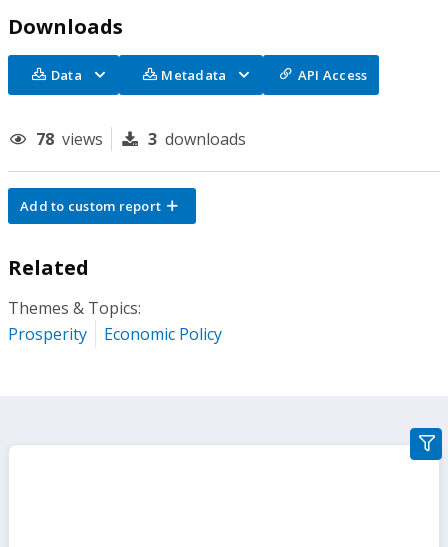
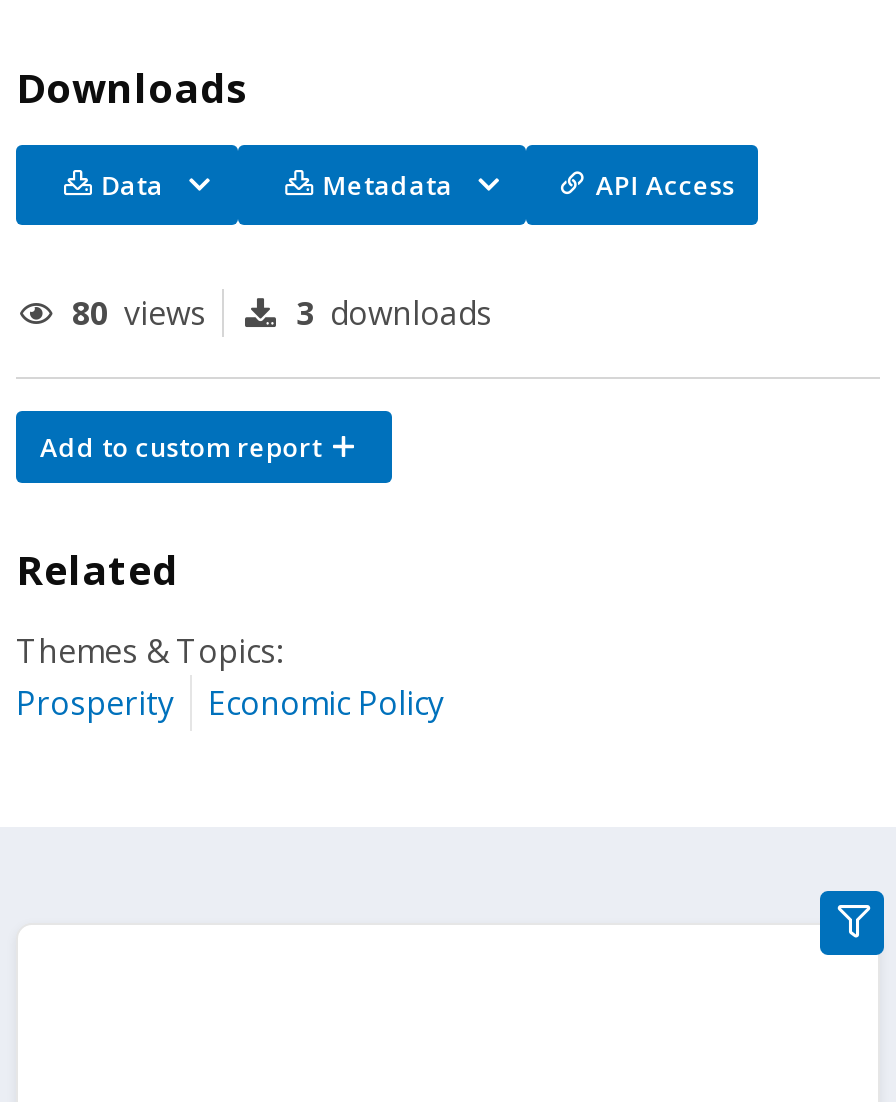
- 78 views
+ 80 views
